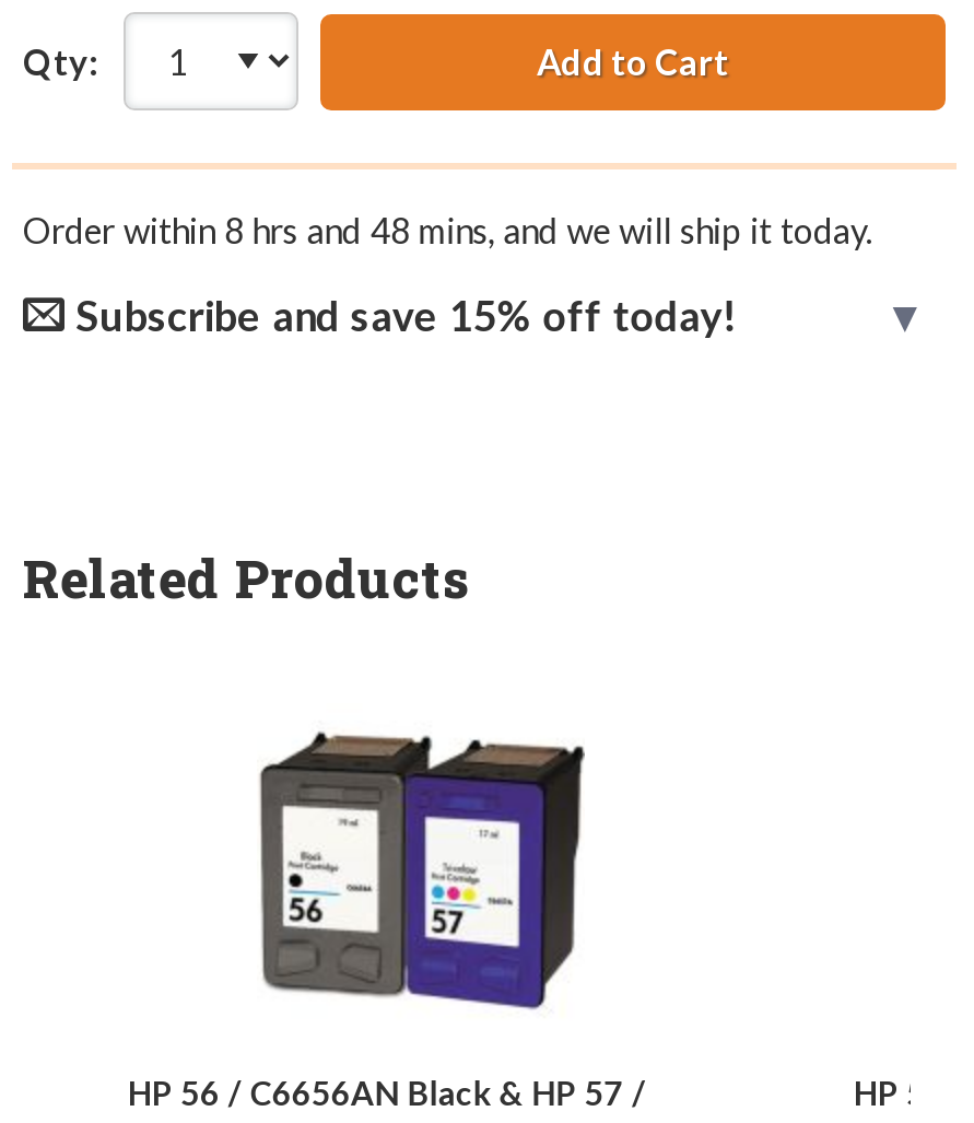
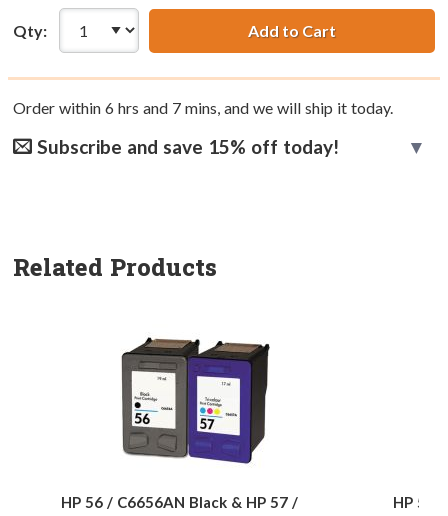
- Order within 8 hrs and 48 mins, and we will ship it today.
+ Order within 6 hrs and 7 mins, and we will ship it today.
